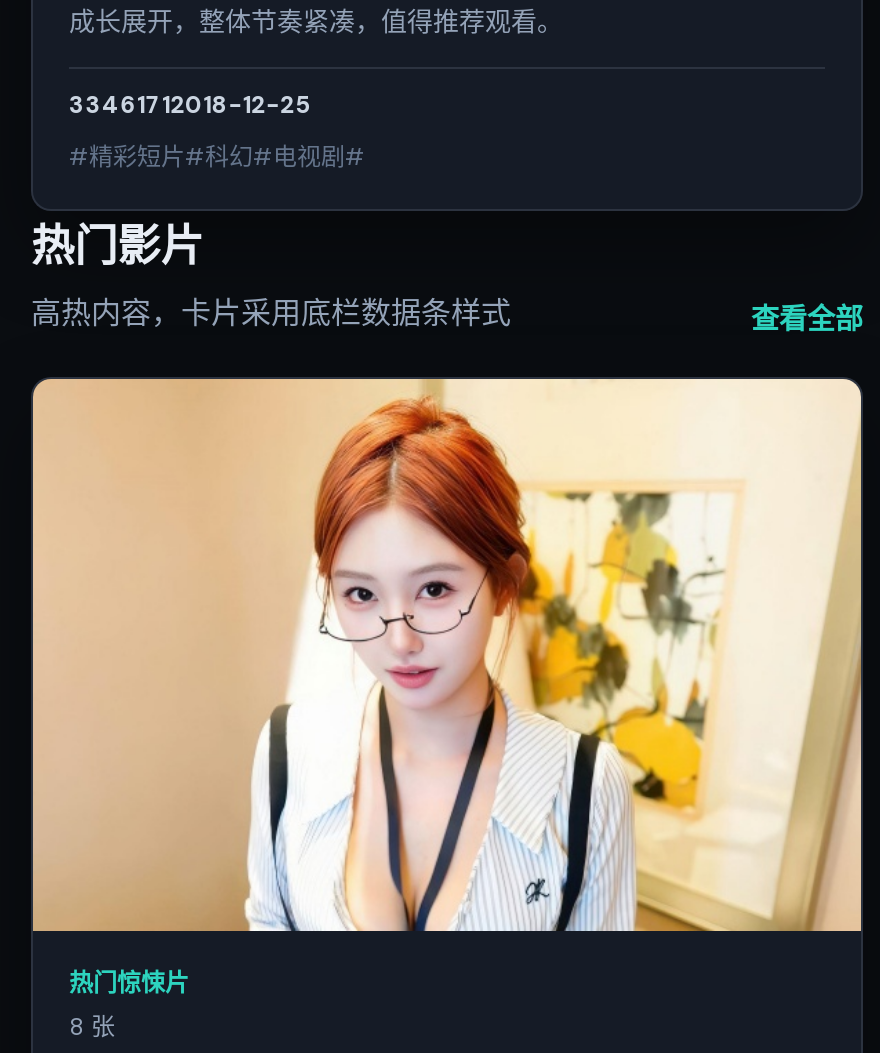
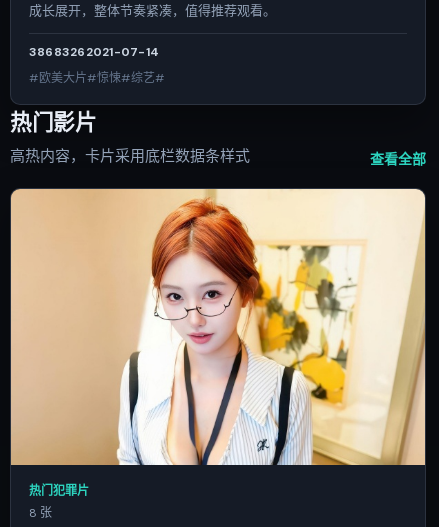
- 33461712018-12-25
+ 38683262021-07-14

- #精彩短片#科幻#电视剧#
+ #欧美大片#惊悚#综艺#

- 热门惊悚片
+ 热门犯罪片
